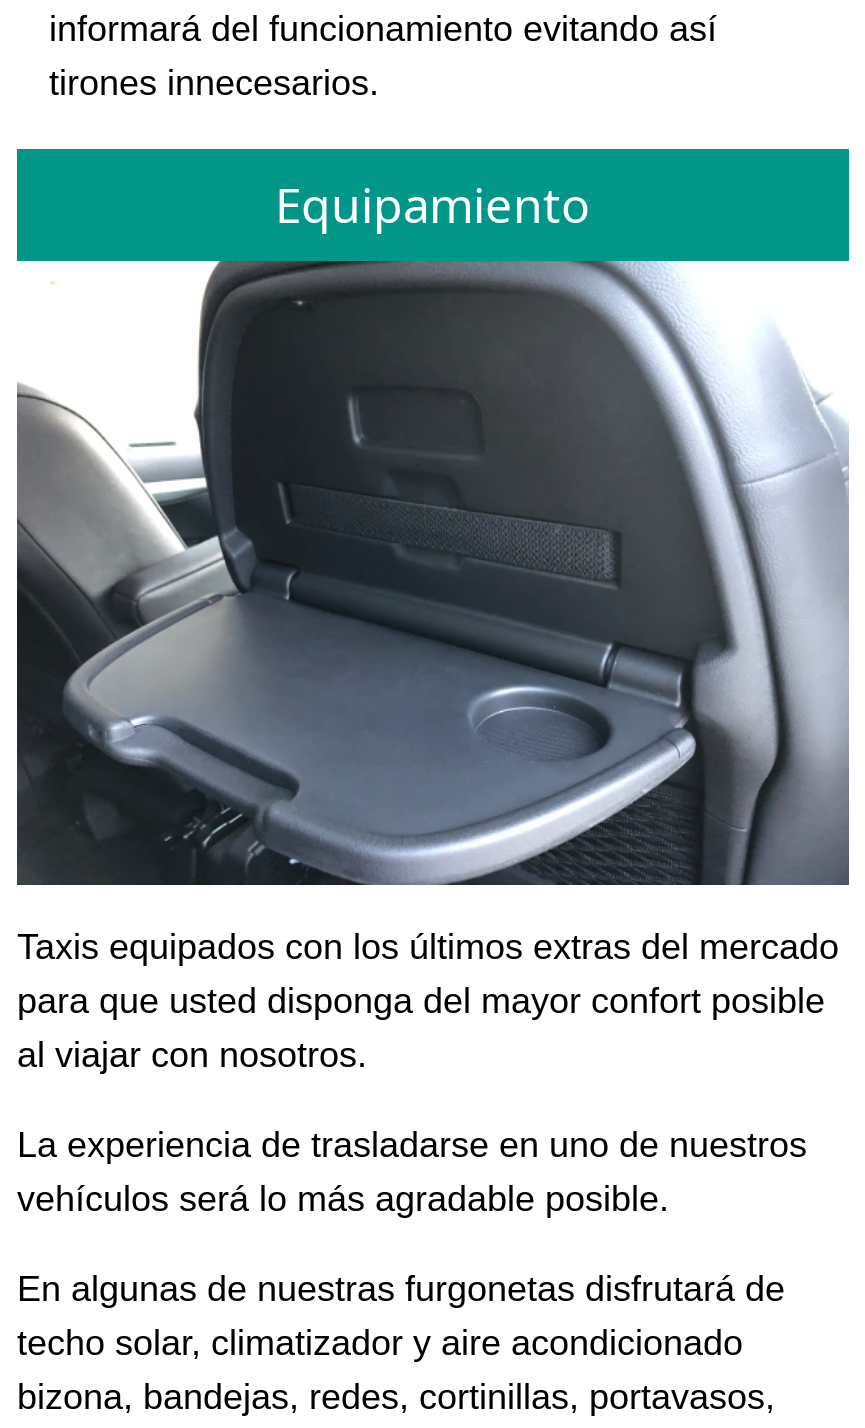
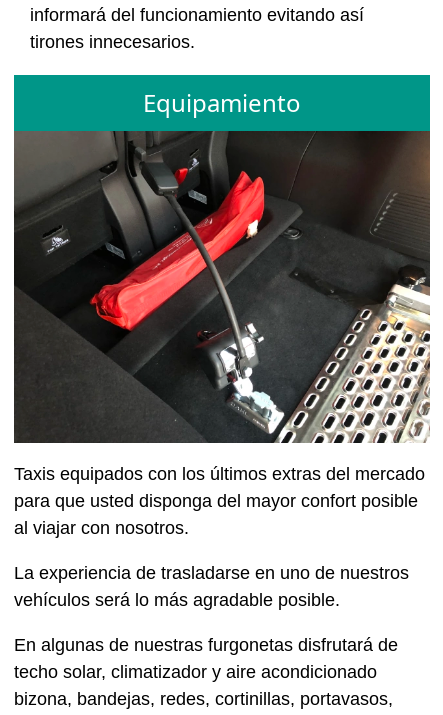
- [image]
+ [image]
